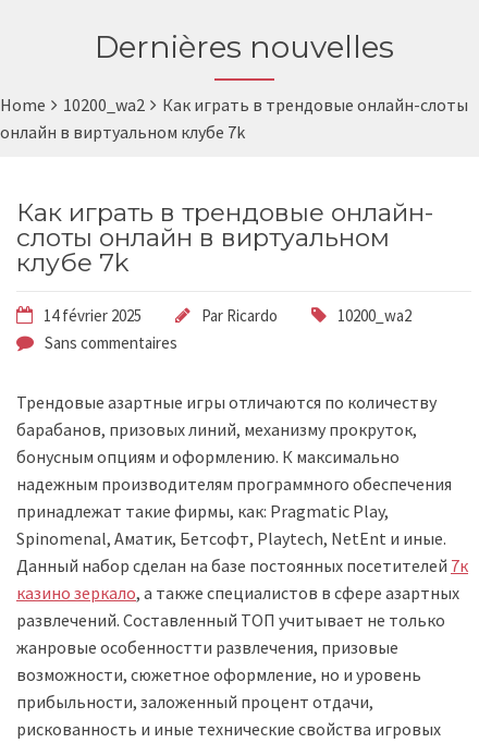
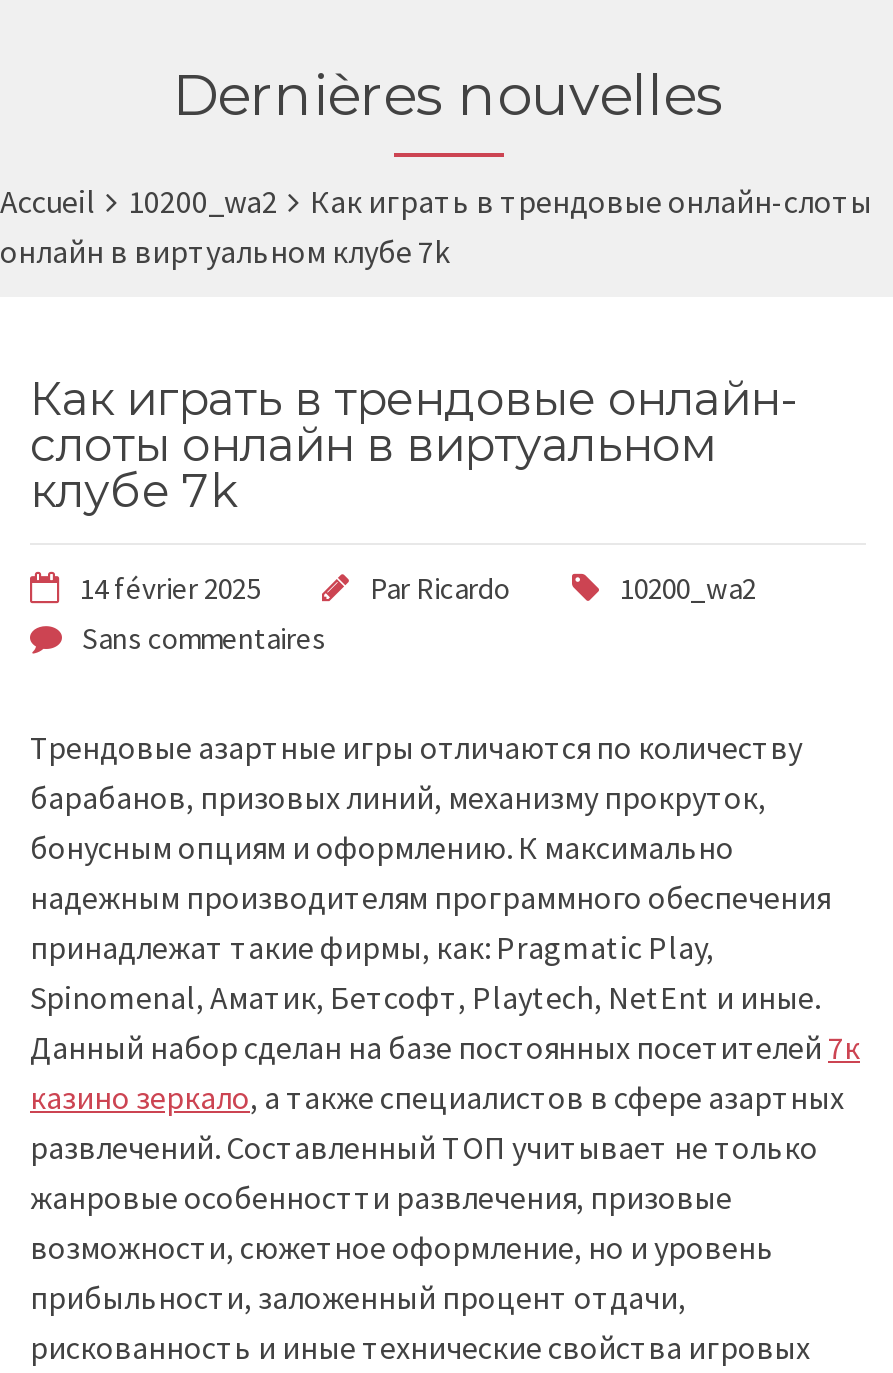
- Home
+ Accueil
